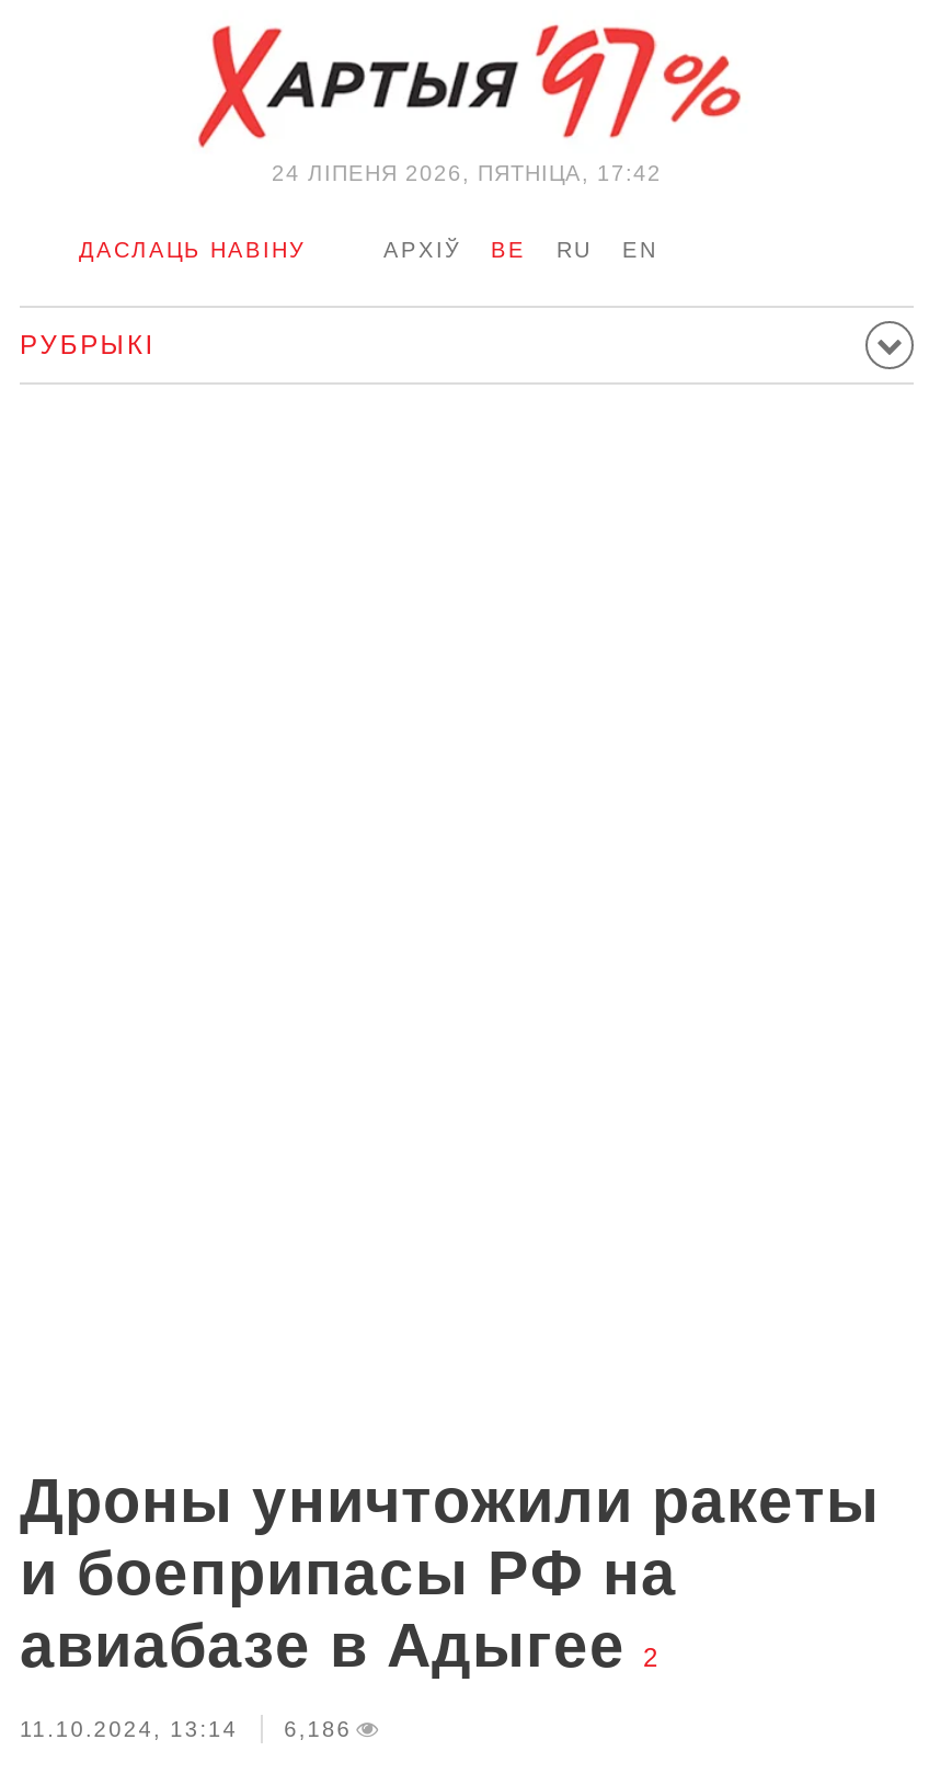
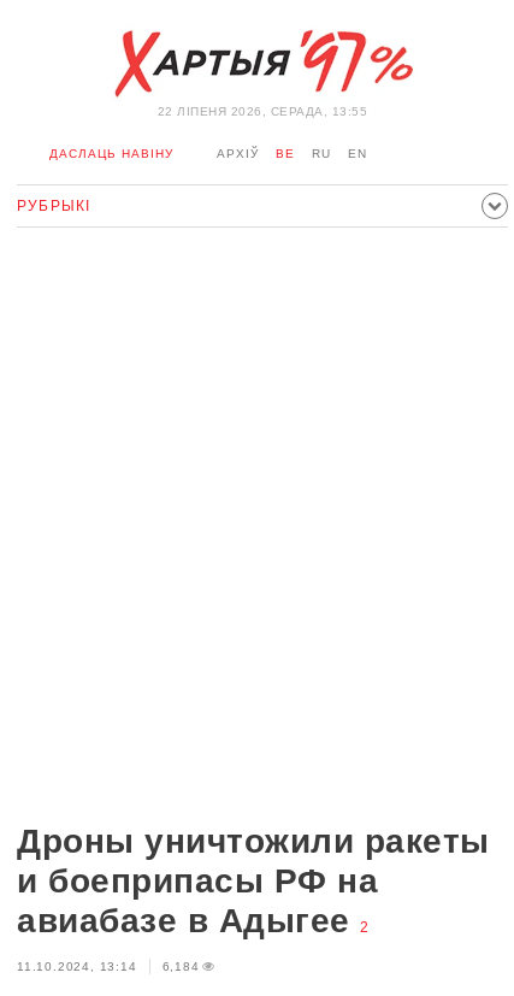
- 24 ЛIПЕНЯ 2026, ПЯТНІЦА, 17:42
+ 22 ЛIПЕНЯ 2026, СЕРАДА, 13:55

- 11.10.2024, 13:14 6,186
+ 11.10.2024, 13:14 6,184
